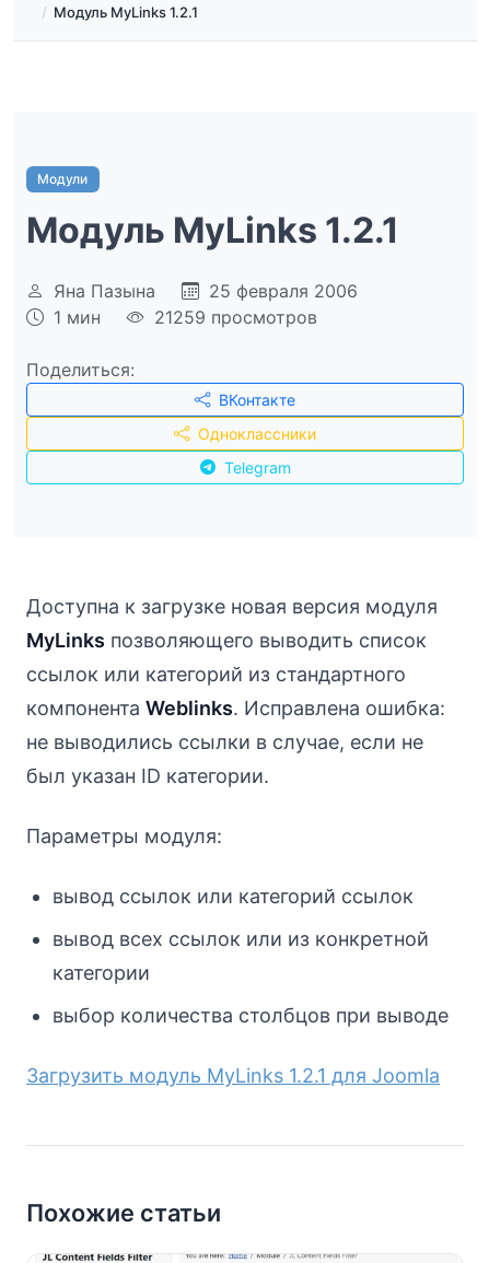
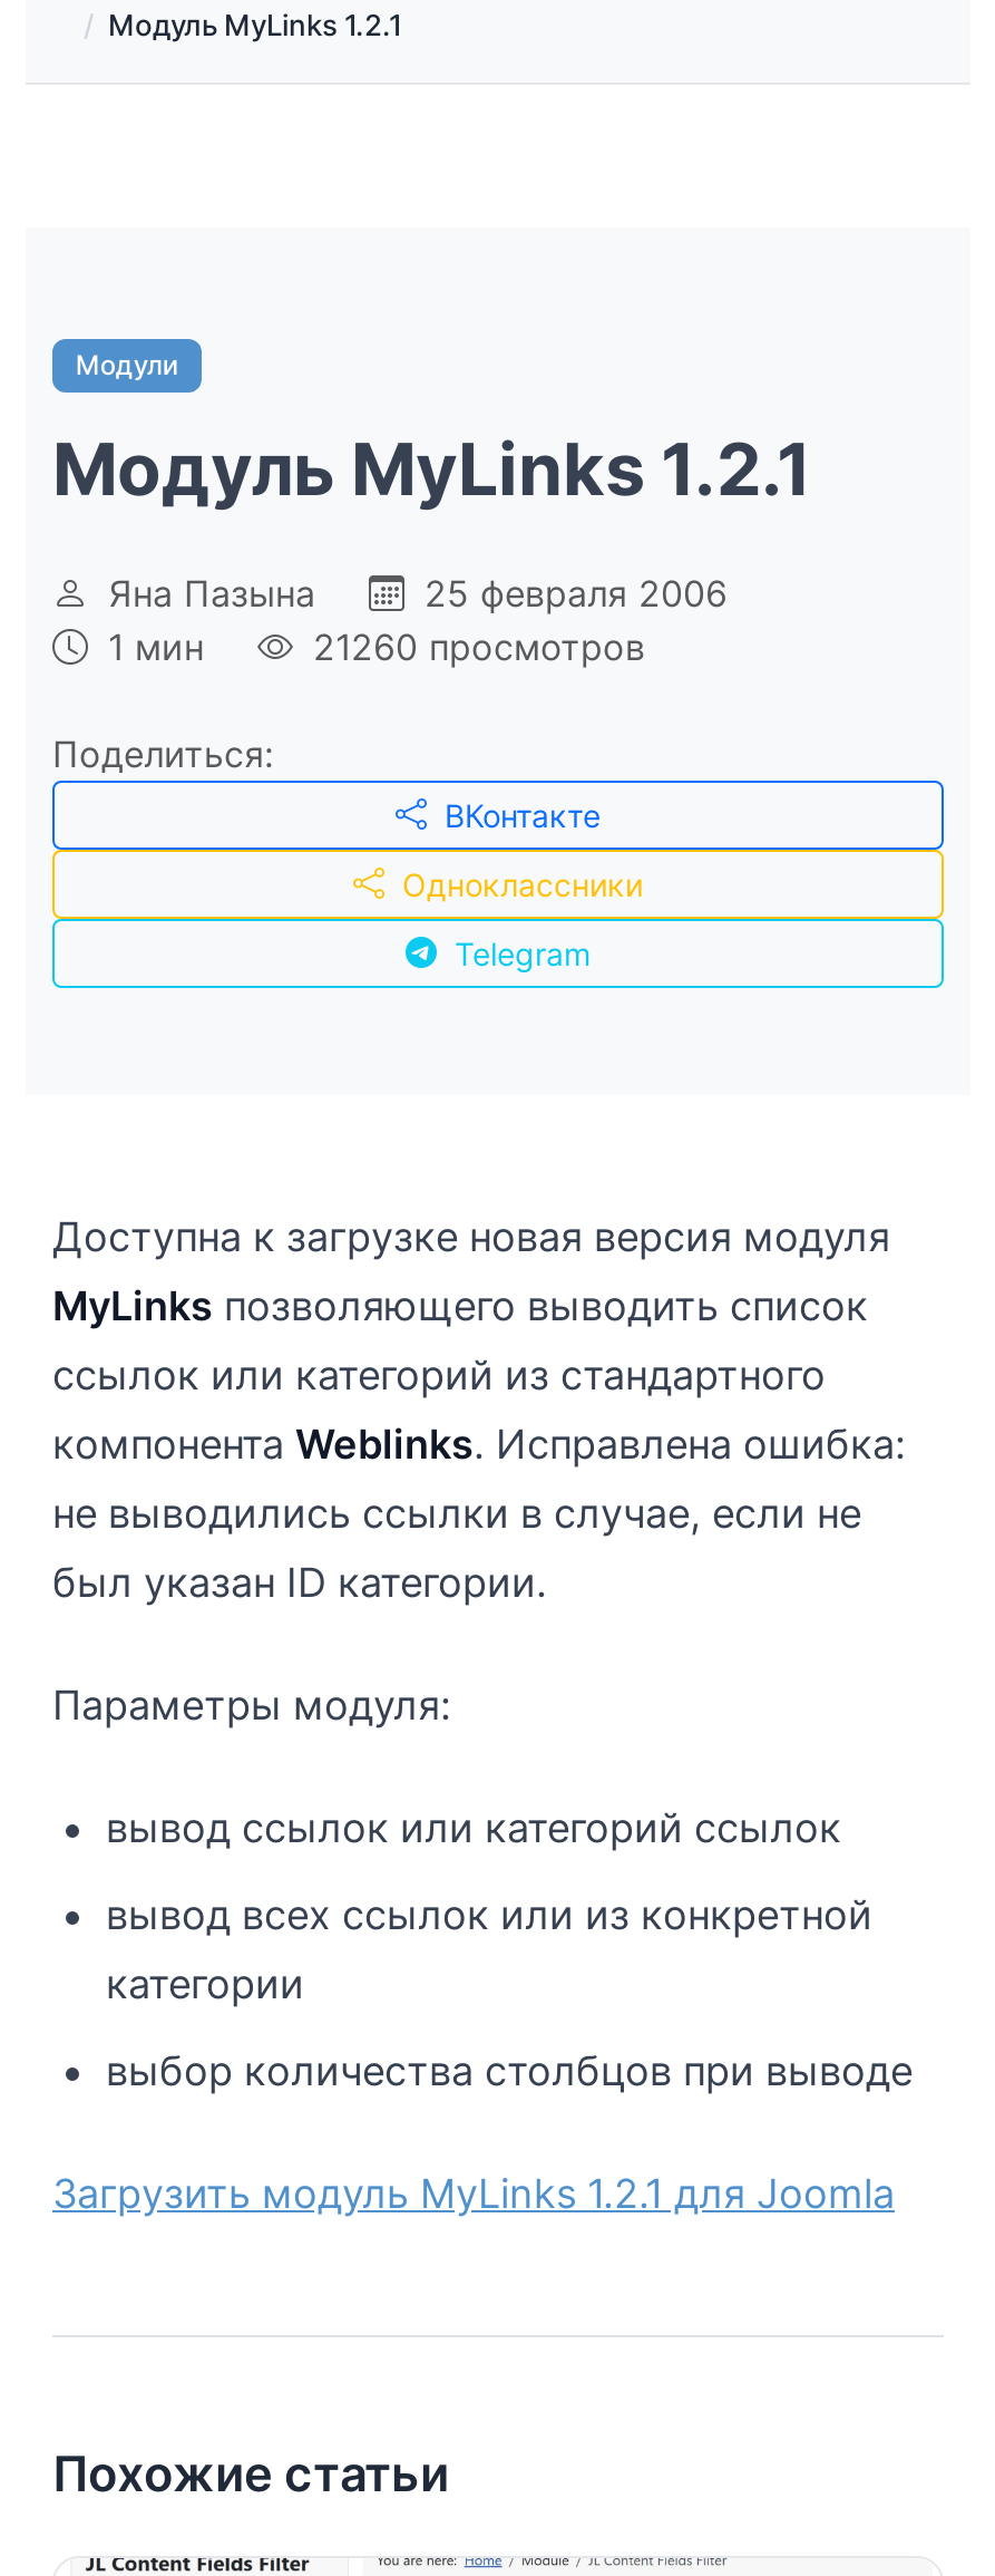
- 21259 просмотров
+ 21260 просмотров
